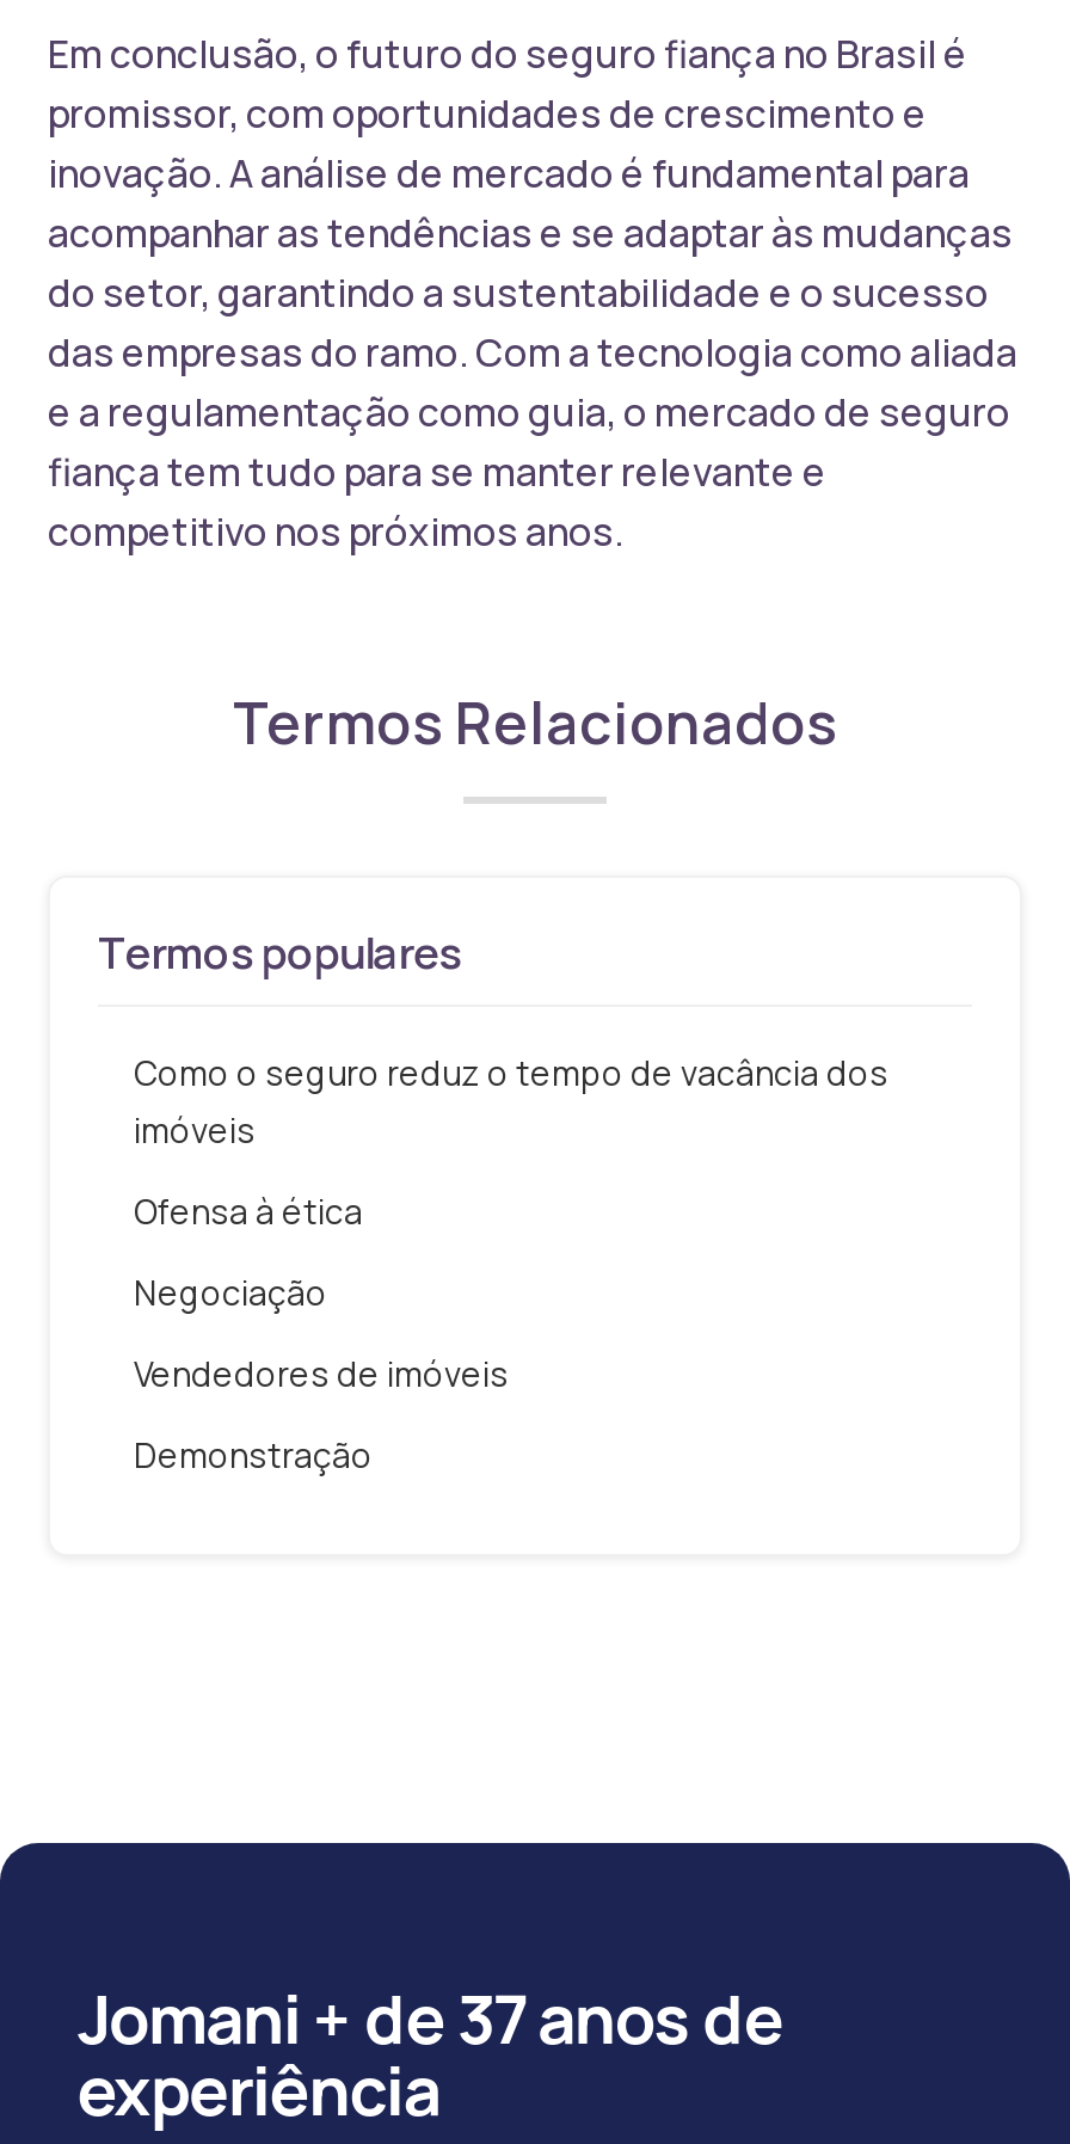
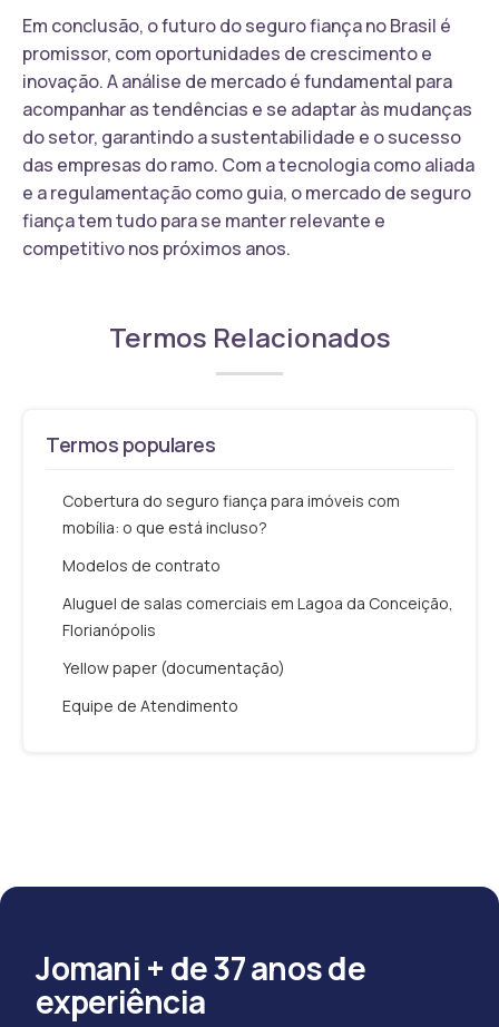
- Como o seguro reduz o tempo de vacância dos
- imóveis
+ Cobertura do seguro fiança para imóveis com
+ mobília: o que está incluso?

- Ofensa à ética
+ Modelos de contrato

- Negociação
+ Aluguel de salas comerciais em Lagoa da Conceição,
+ Florianópolis

- Vendedores de imóveis
+ Yellow paper (documentação)

- Demonstração
+ Equipe de Atendimento
